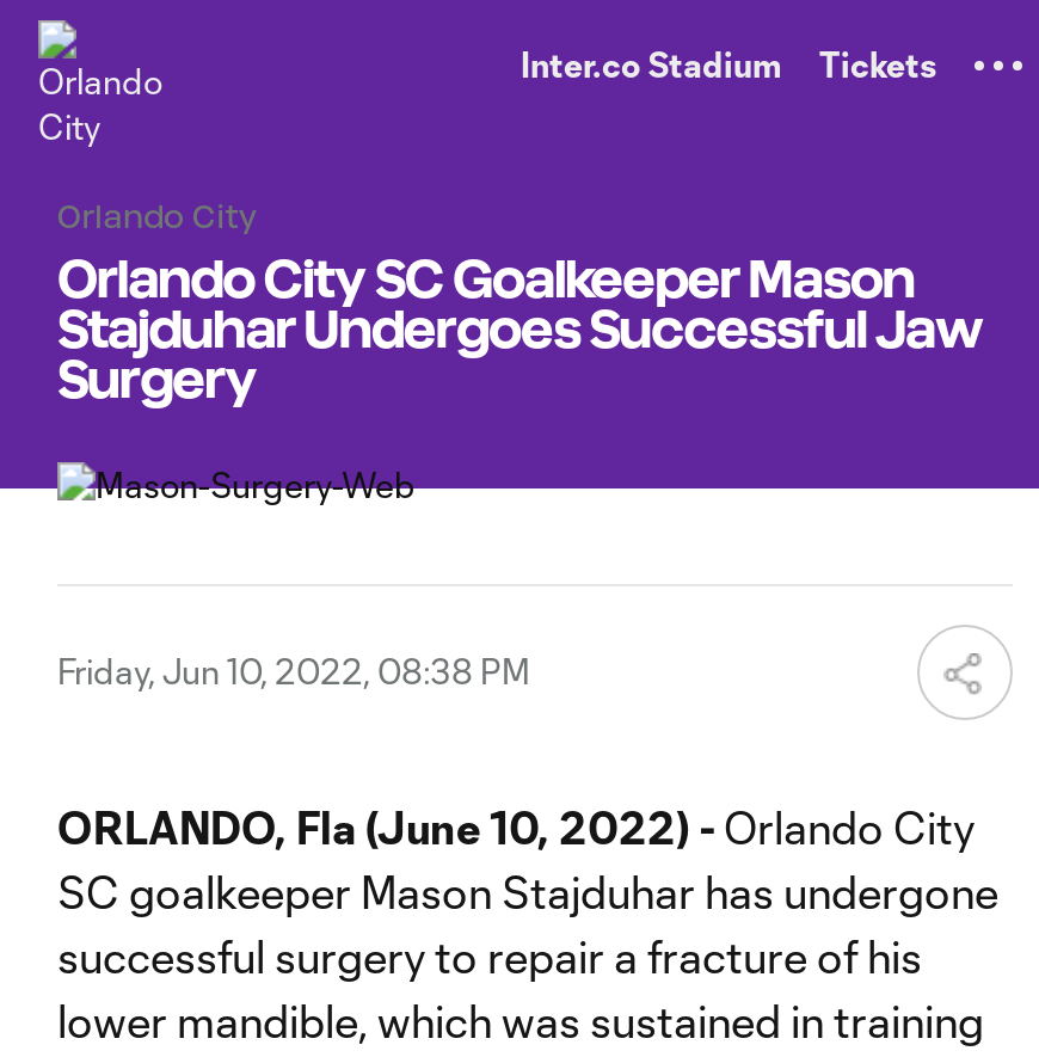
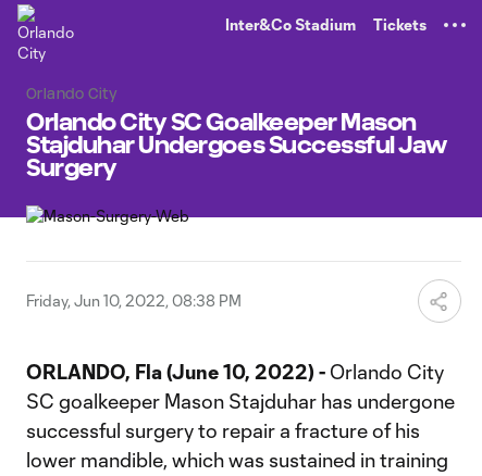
- Inter.co Stadium
+ Inter&Co Stadium
